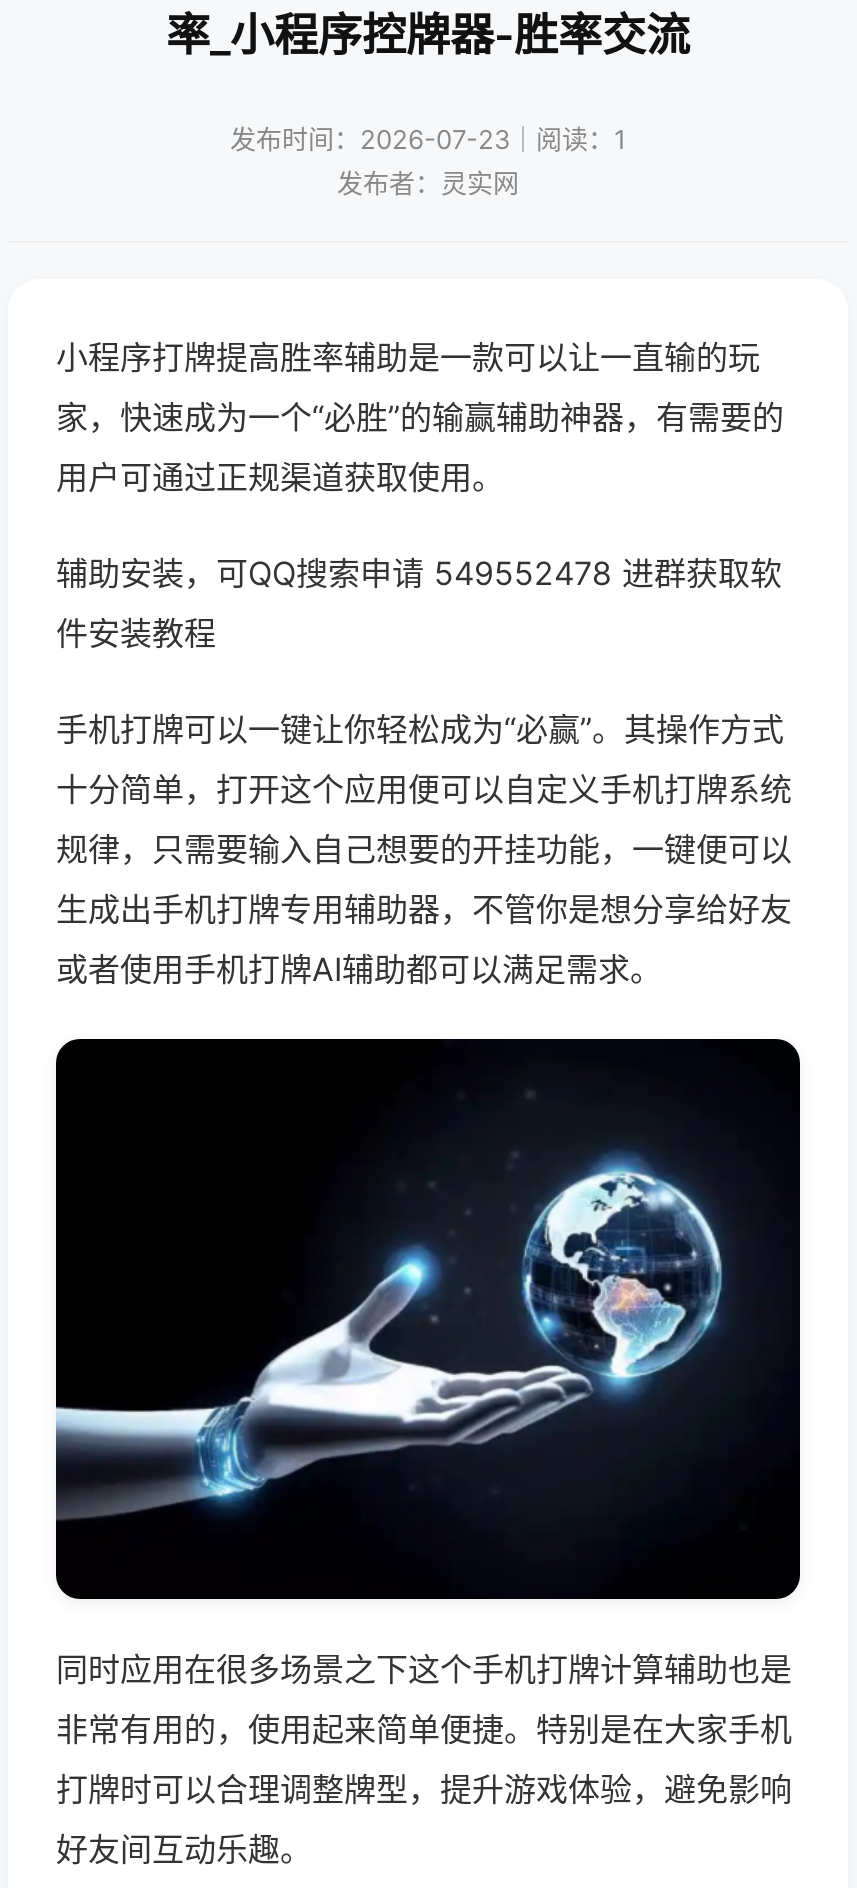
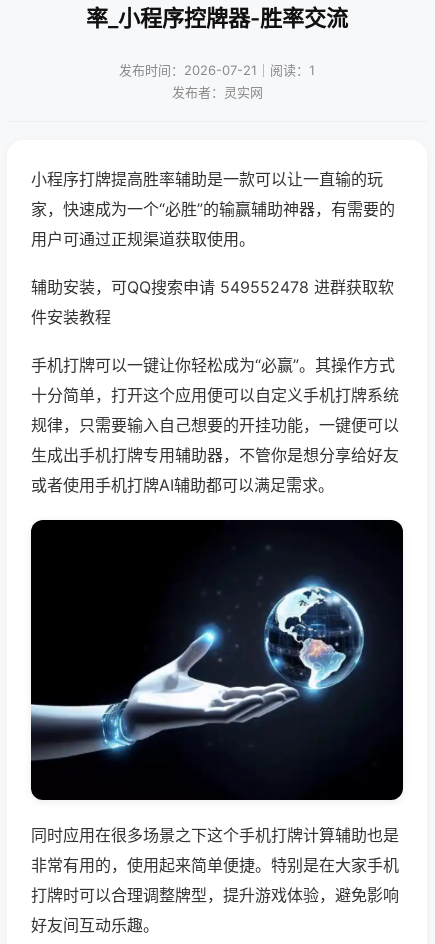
- 发布时间：2026-07-23｜阅读：1
+ 发布时间：2026-07-21｜阅读：1
